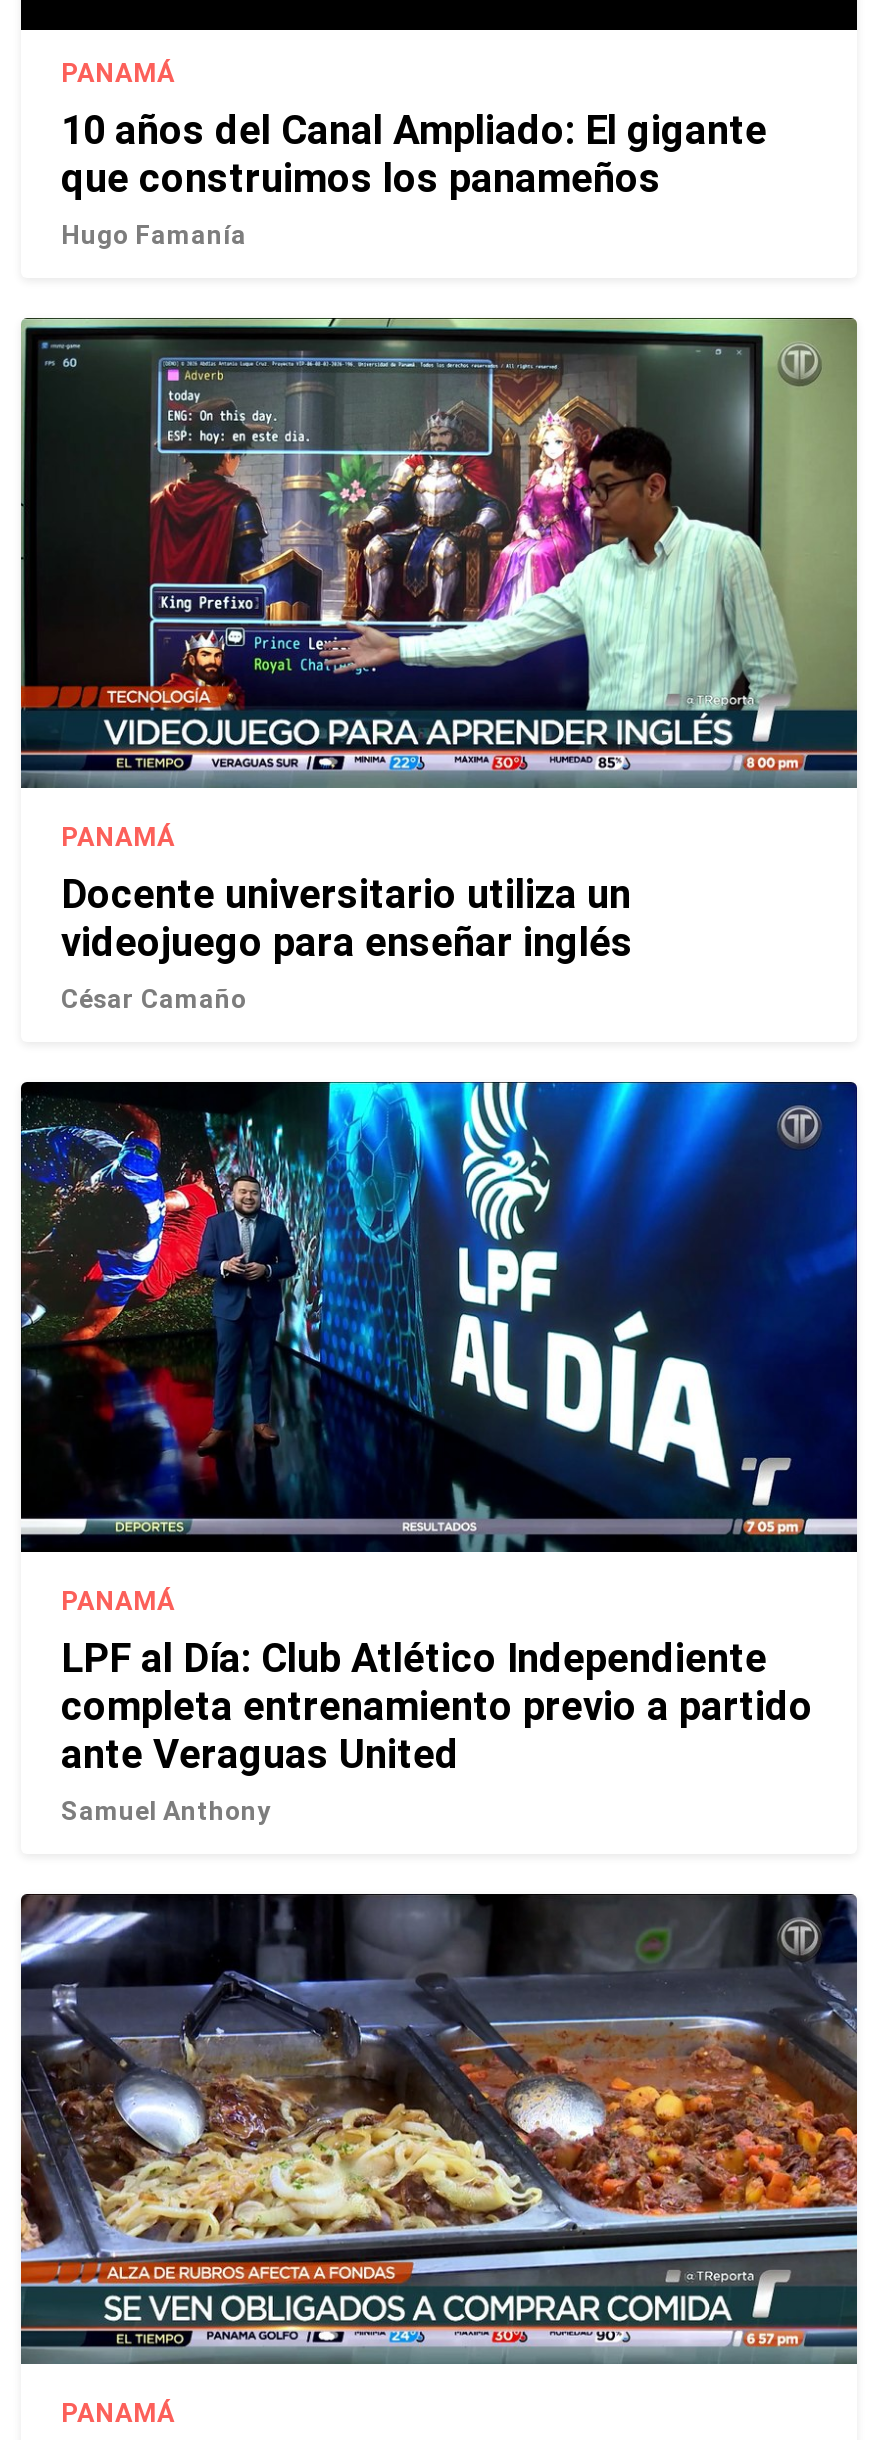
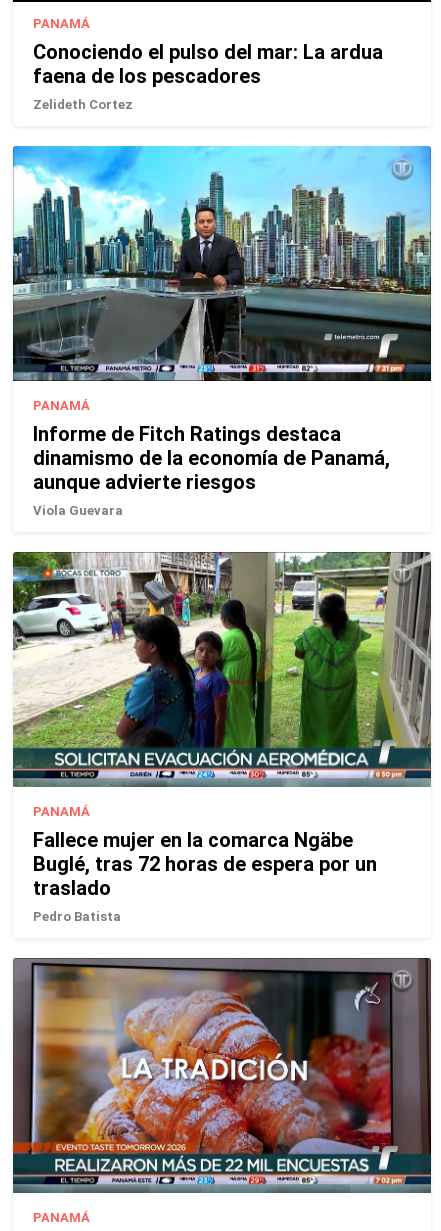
- 10 años del Canal Ampliado: El gigante
- que construimos los panameños
- Hugo Famanía
+ Conociendo el pulso del mar: La ardua
+ faena de los pescadores
+ Zelideth Cortez

- [image]
- Docente universitario utiliza un
- videojuego para enseñar inglés
- César Camaño
+ [image]
+ Informe de Fitch Ratings destaca
+ dinamismo de la economía de Panamá,
+ aunque advierte riesgos
+ Viola Guevara

- [image]
- LPF al Día: Club Atlético Independiente
- completa entrenamiento previo a partido
- ante Veraguas United
- Samuel Anthony
+ [image]
+ Fallece mujer en la comarca Ngäbe
+ Buglé, tras 72 horas de espera por un
+ traslado
+ Pedro Batista

- [image]
+ [image]
